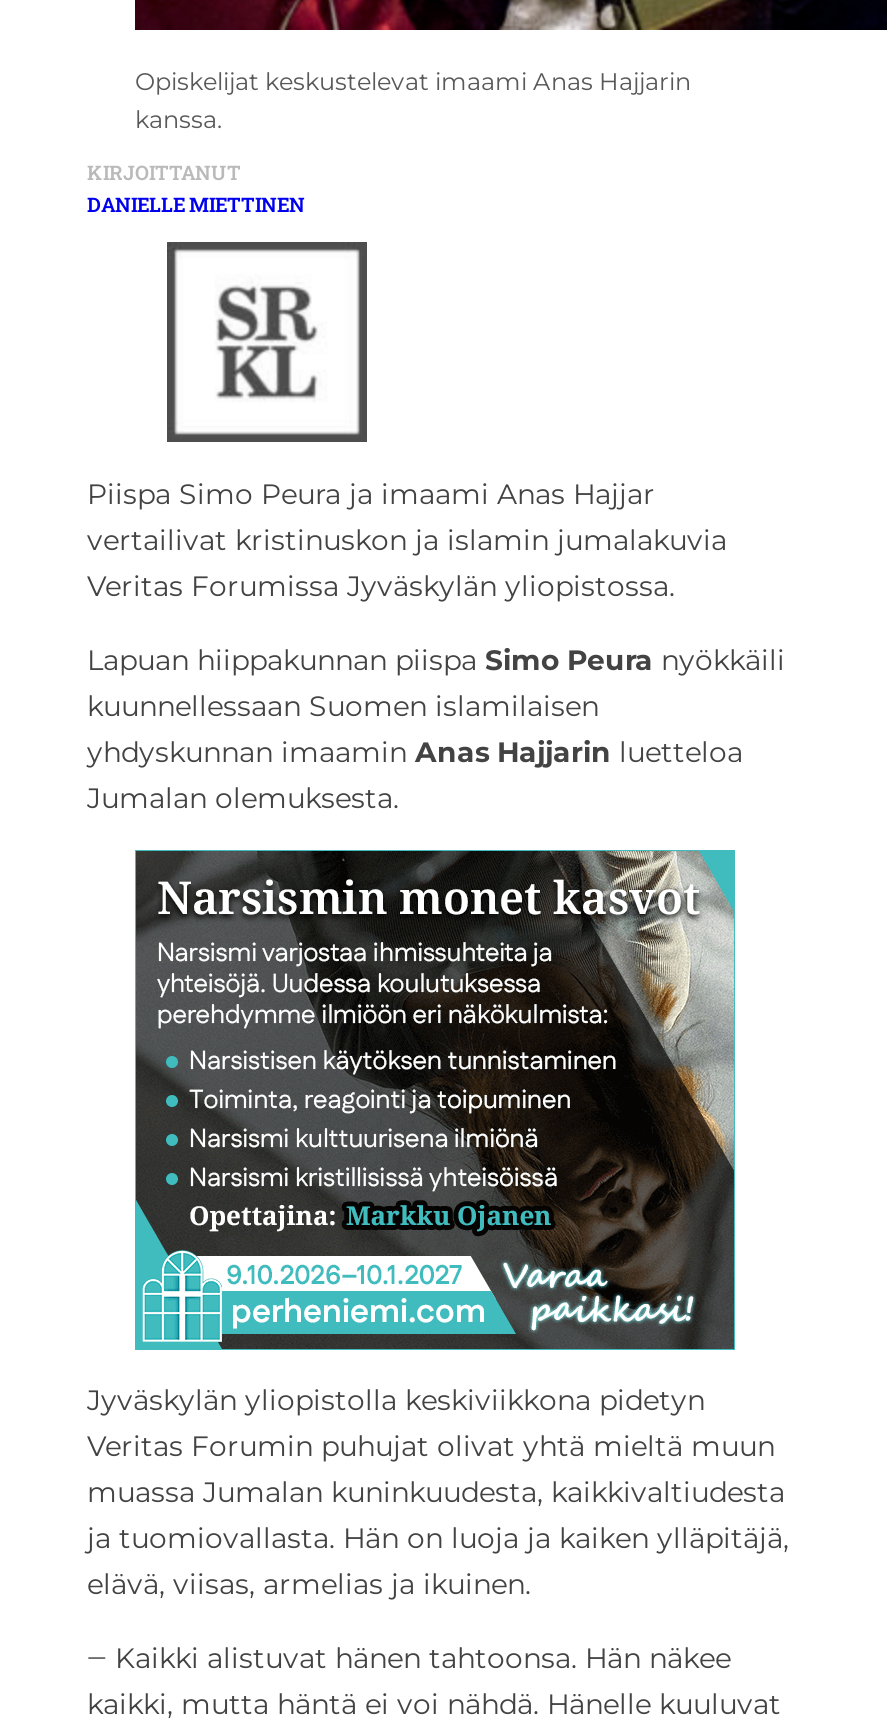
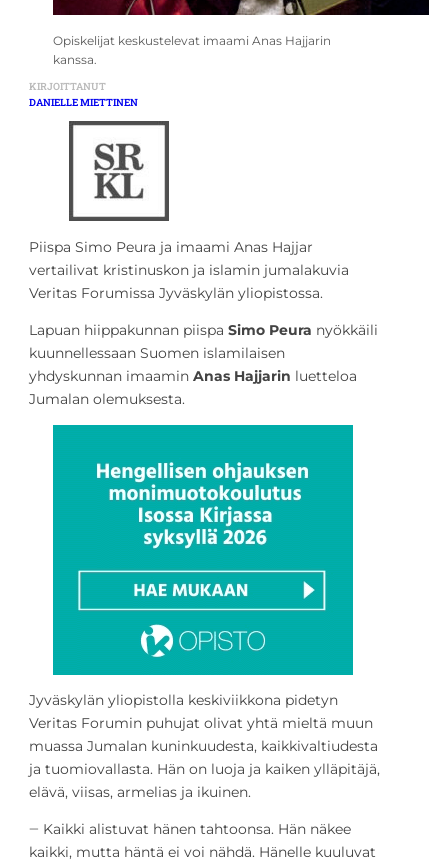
- [image]
+ [image]
